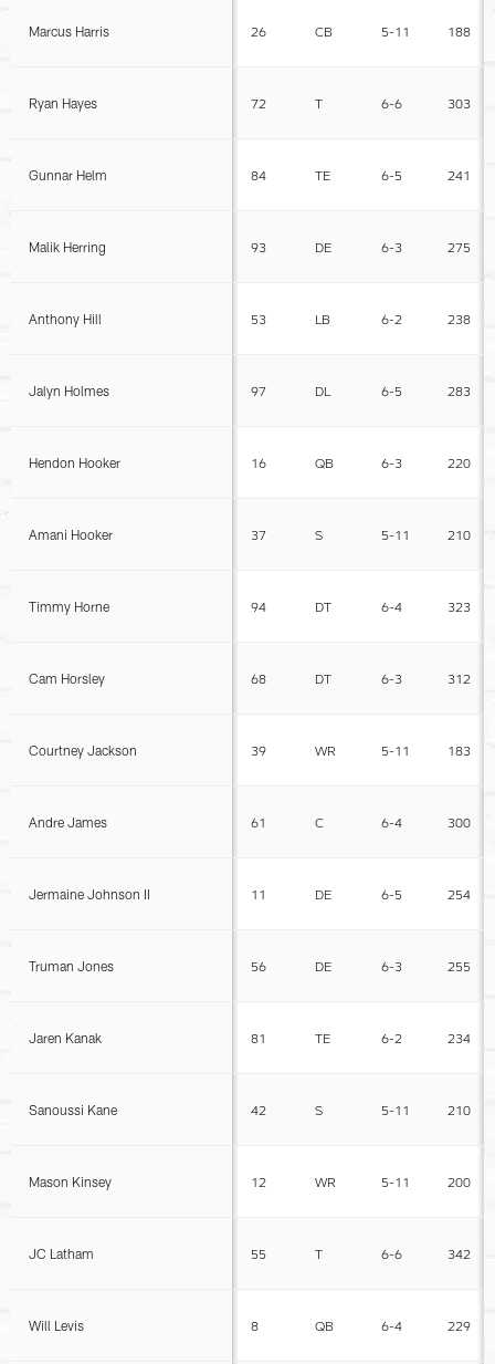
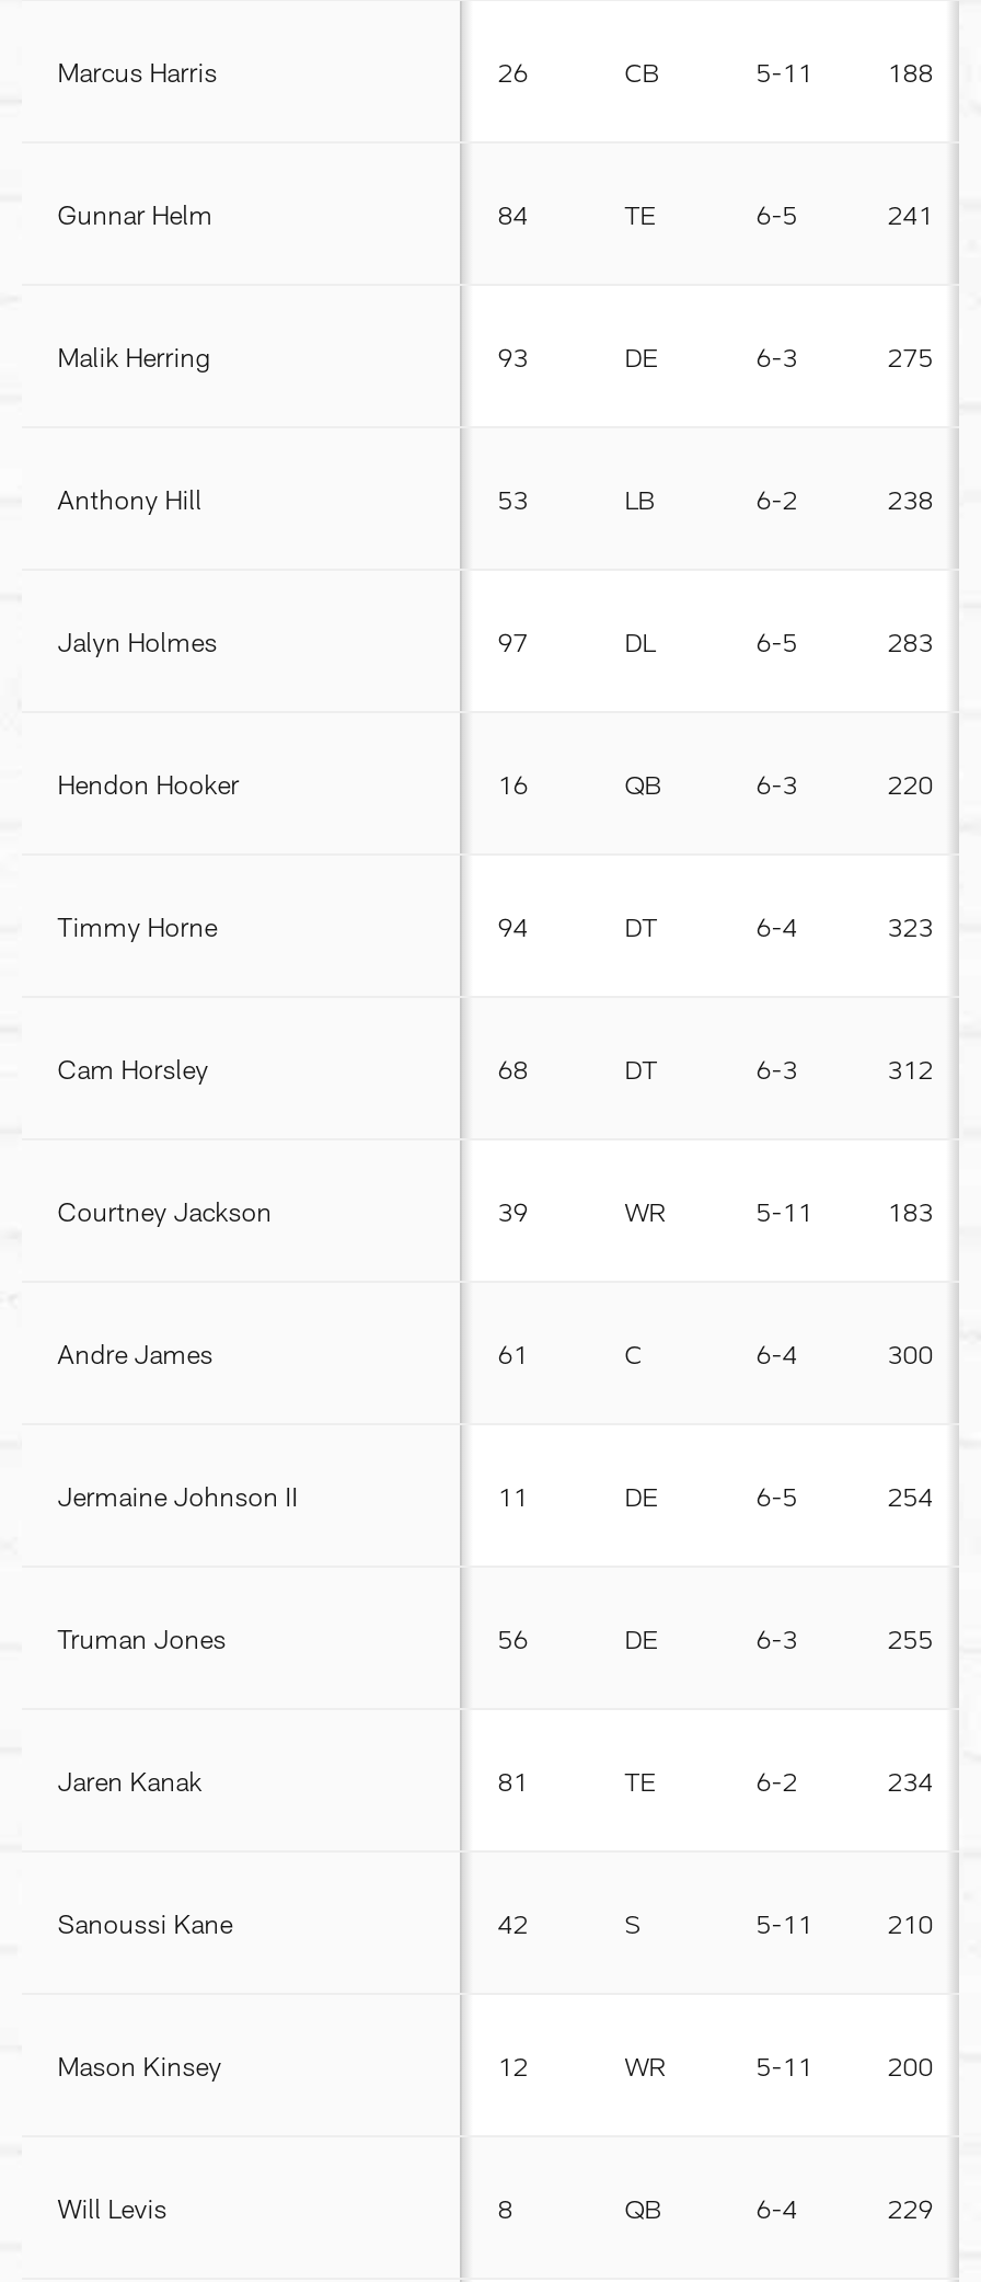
- Ryan Hayes
- 72
- T
- 6-6
- 303

- Amani Hooker
- 37
- S
- 5-11
- 210

- JC Latham
- 55
- T
- 6-6
- 342
